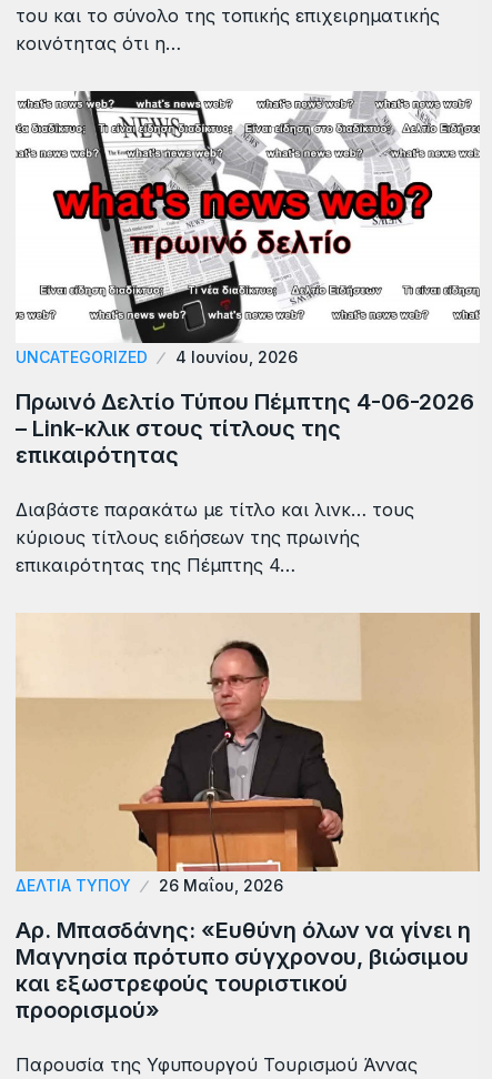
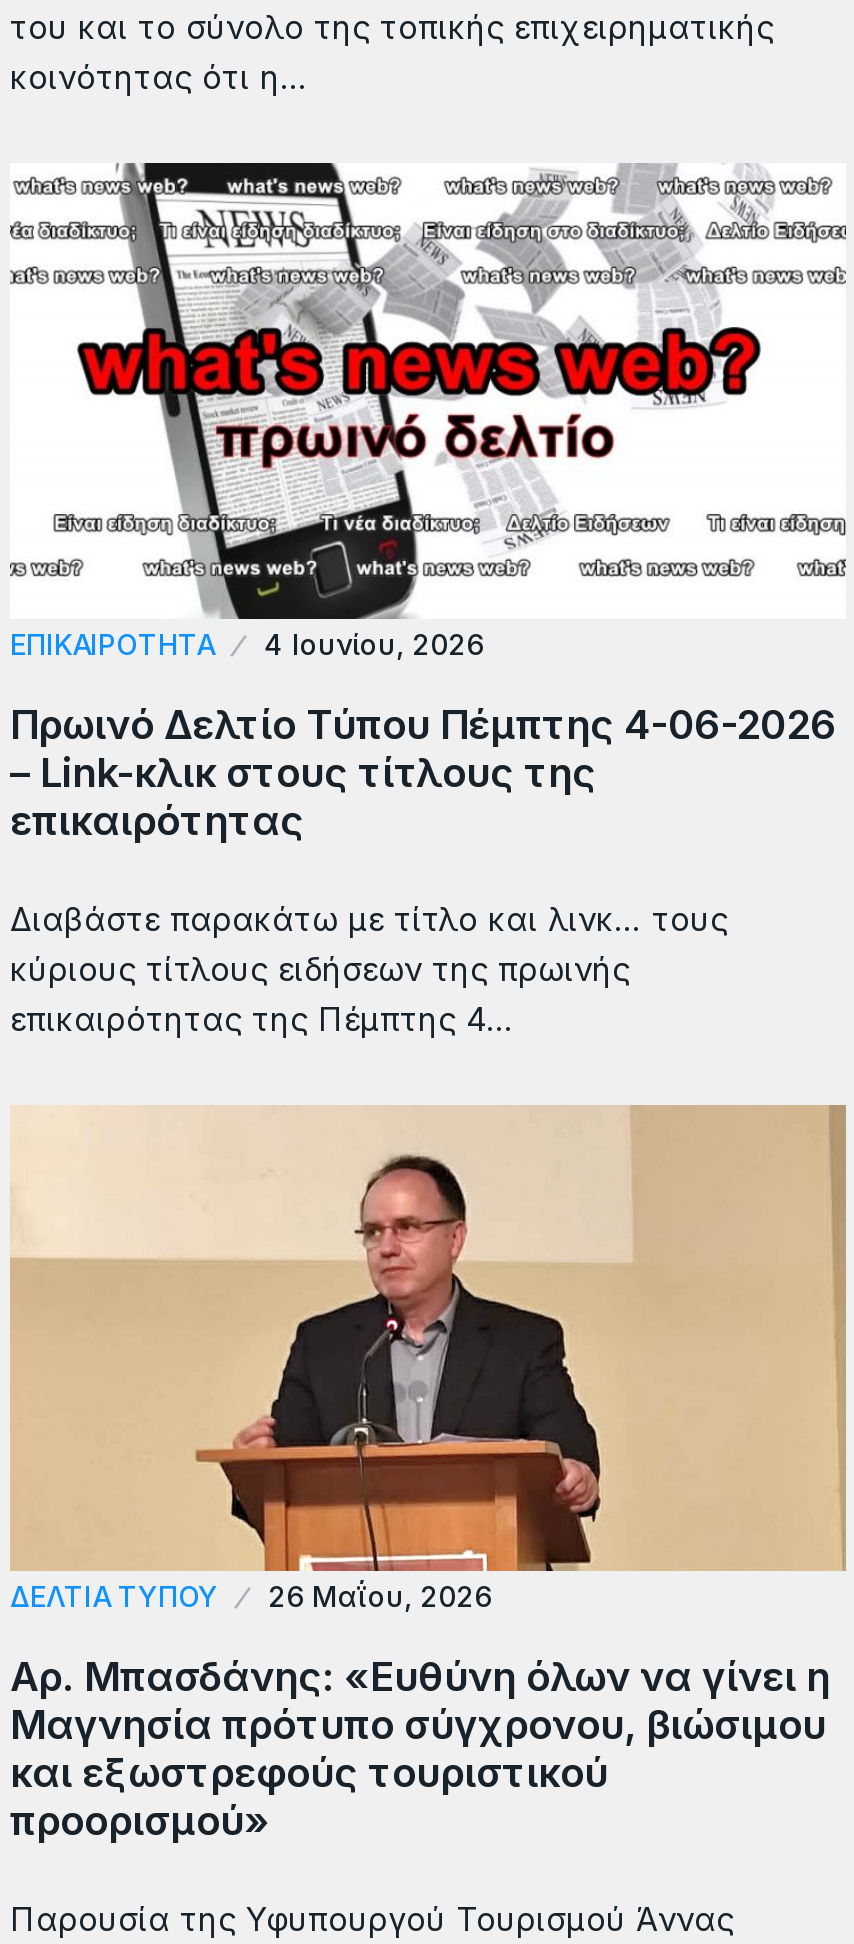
- UNCATEGORIZED
+ ΕΠΙΚΑΙΡΟΤΗΤΑ
